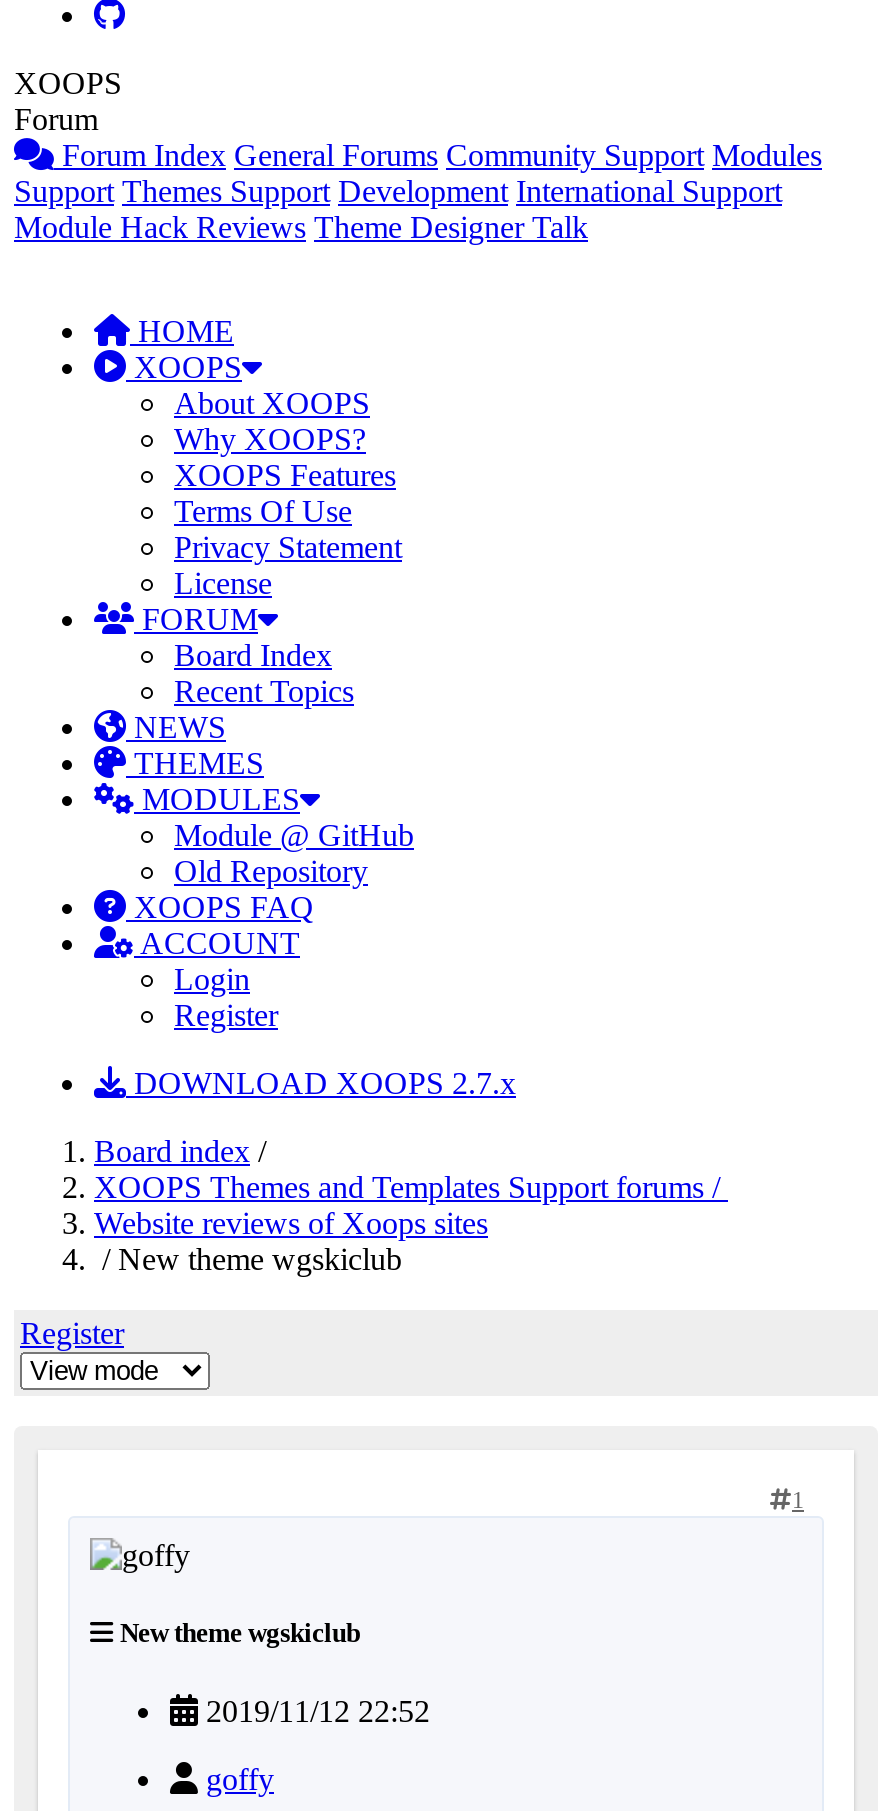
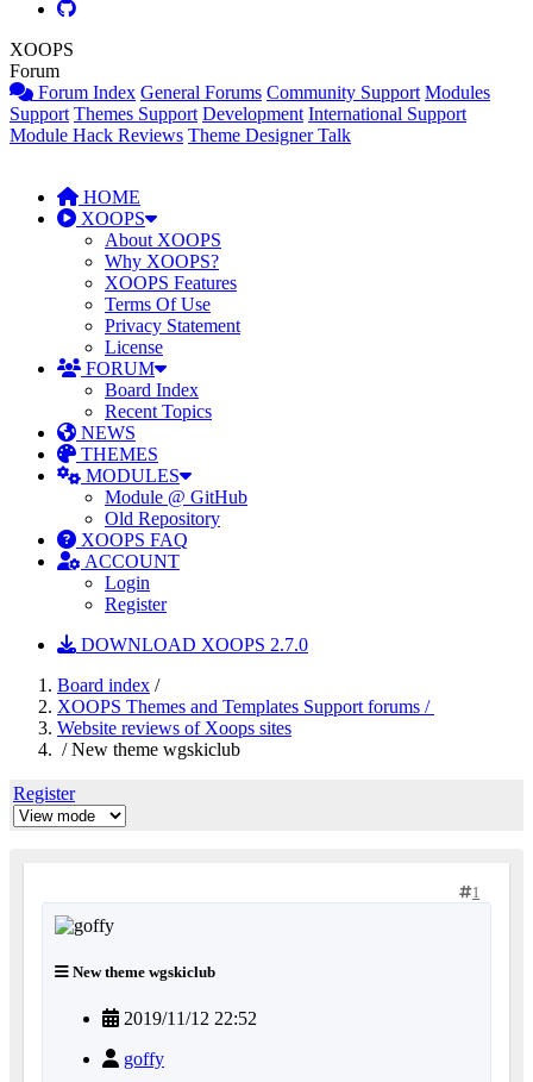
- DOWNLOAD XOOPS 2.7.x
+ DOWNLOAD XOOPS 2.7.0
